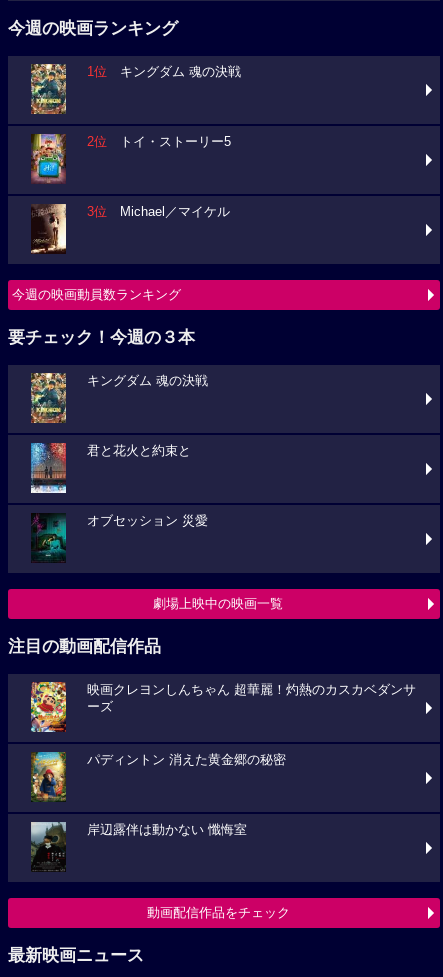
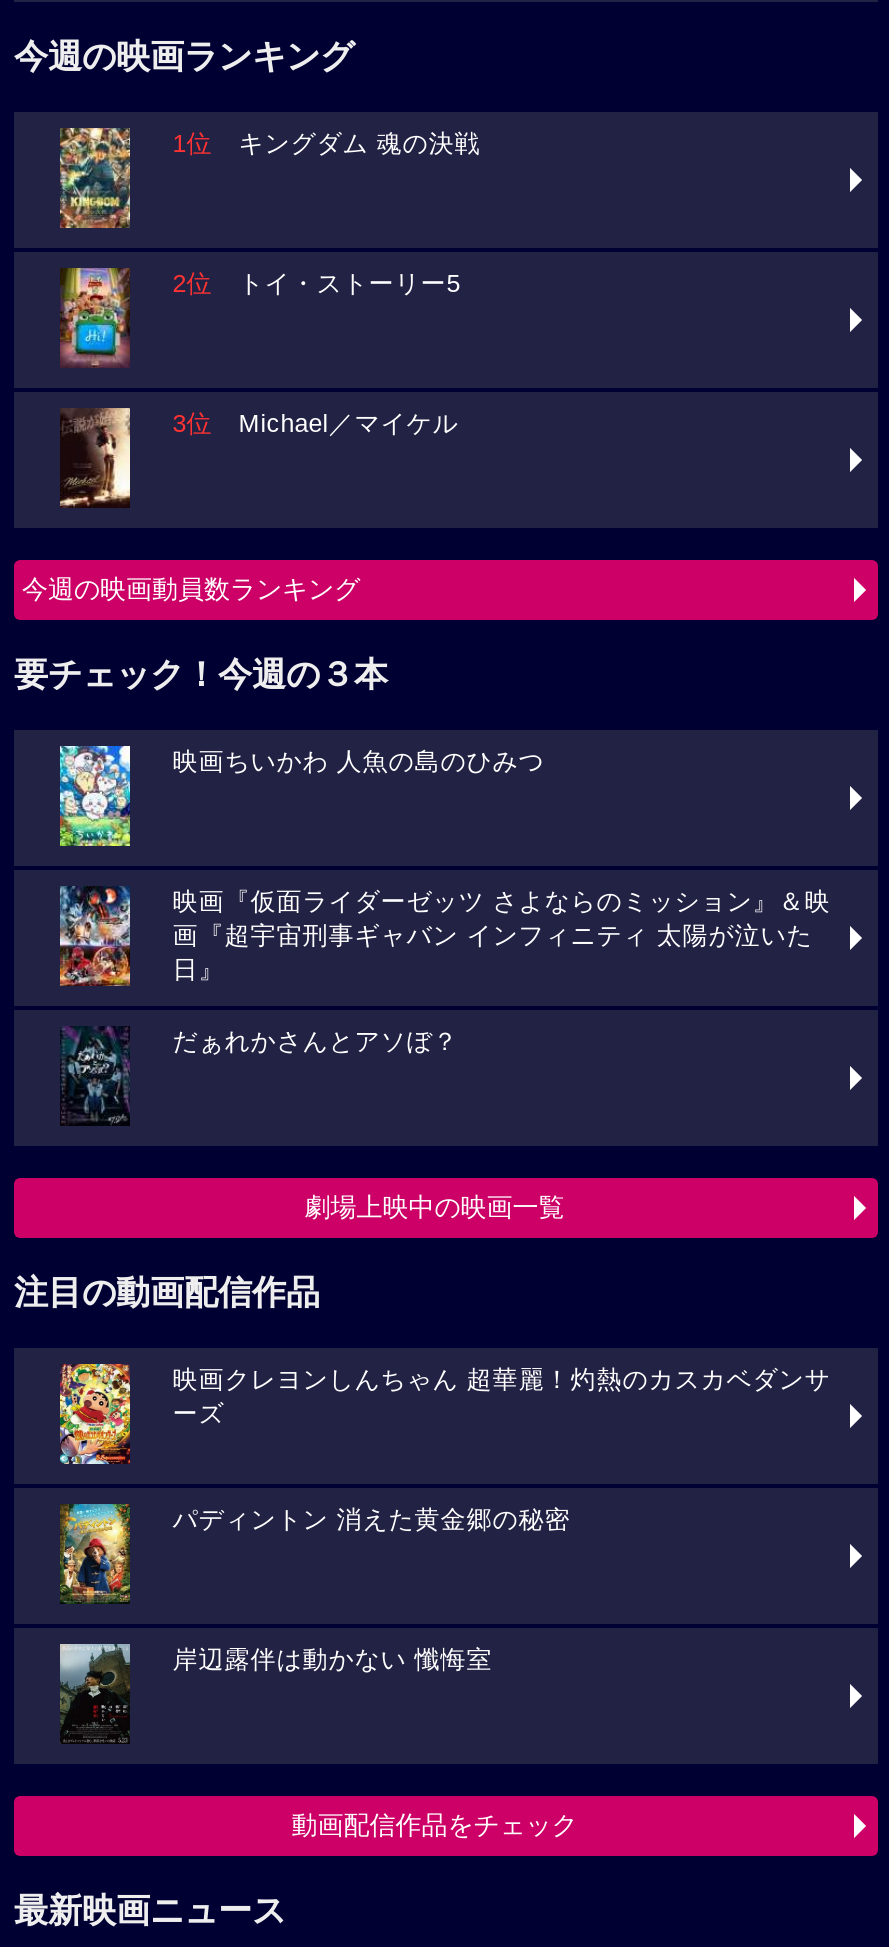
- [image]
- キングダム 魂の決戦
+ [image]
+ 映画ちいかわ 人魚の島のひみつ

- [image]
- 君と花火と約束と
+ [image]
+ 映画『仮面ライダーゼッツ さよならのミッション』＆映
+ 画『超宇宙刑事ギャバン インフィニティ 太陽が泣いた
+ 日』

- [image]
- オブセッション 災愛
+ [image]
+ だぁれかさんとアソぼ？
